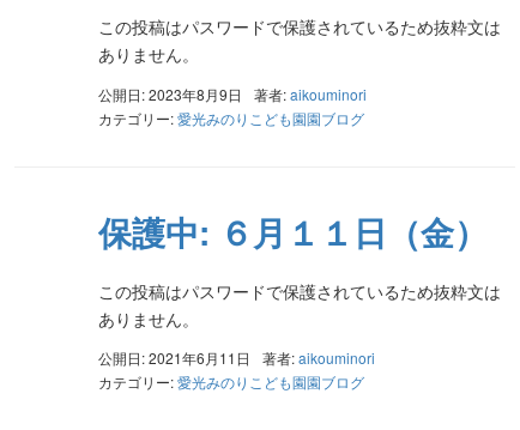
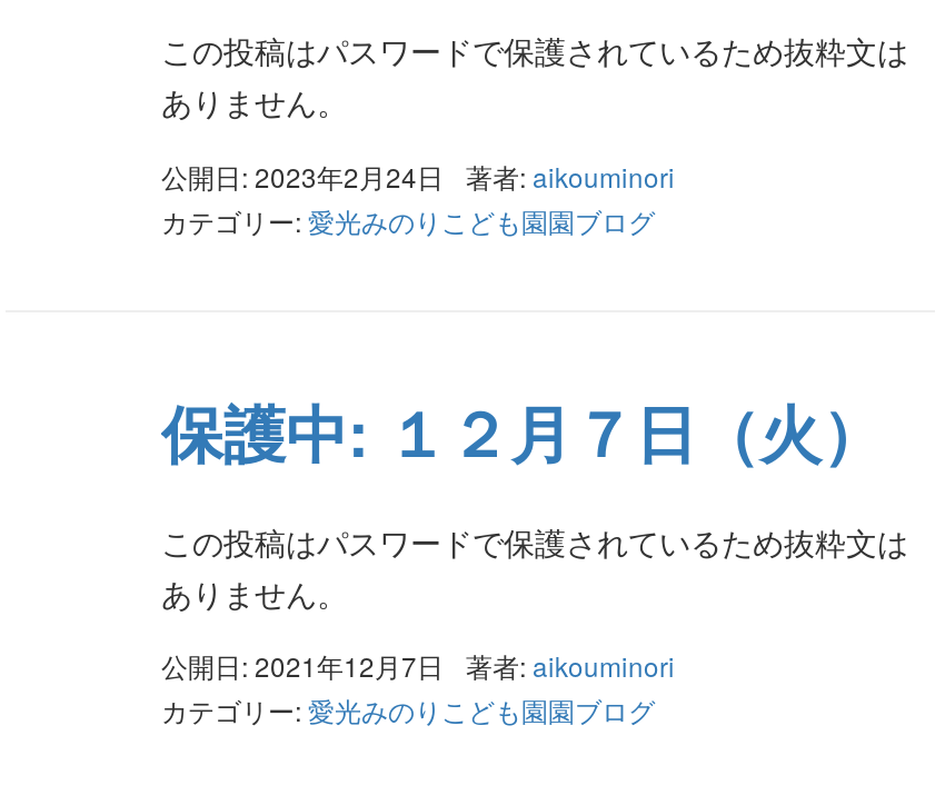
- 公開日: 2023年8月9日 著者: aikouminori
+ 公開日: 2023年2月24日 著者: aikouminori

- 保護中: ６月１１日（金）
+ 保護中: １２月７日（火）

- 公開日: 2021年6月11日 著者: aikouminori
+ 公開日: 2021年12月7日 著者: aikouminori
